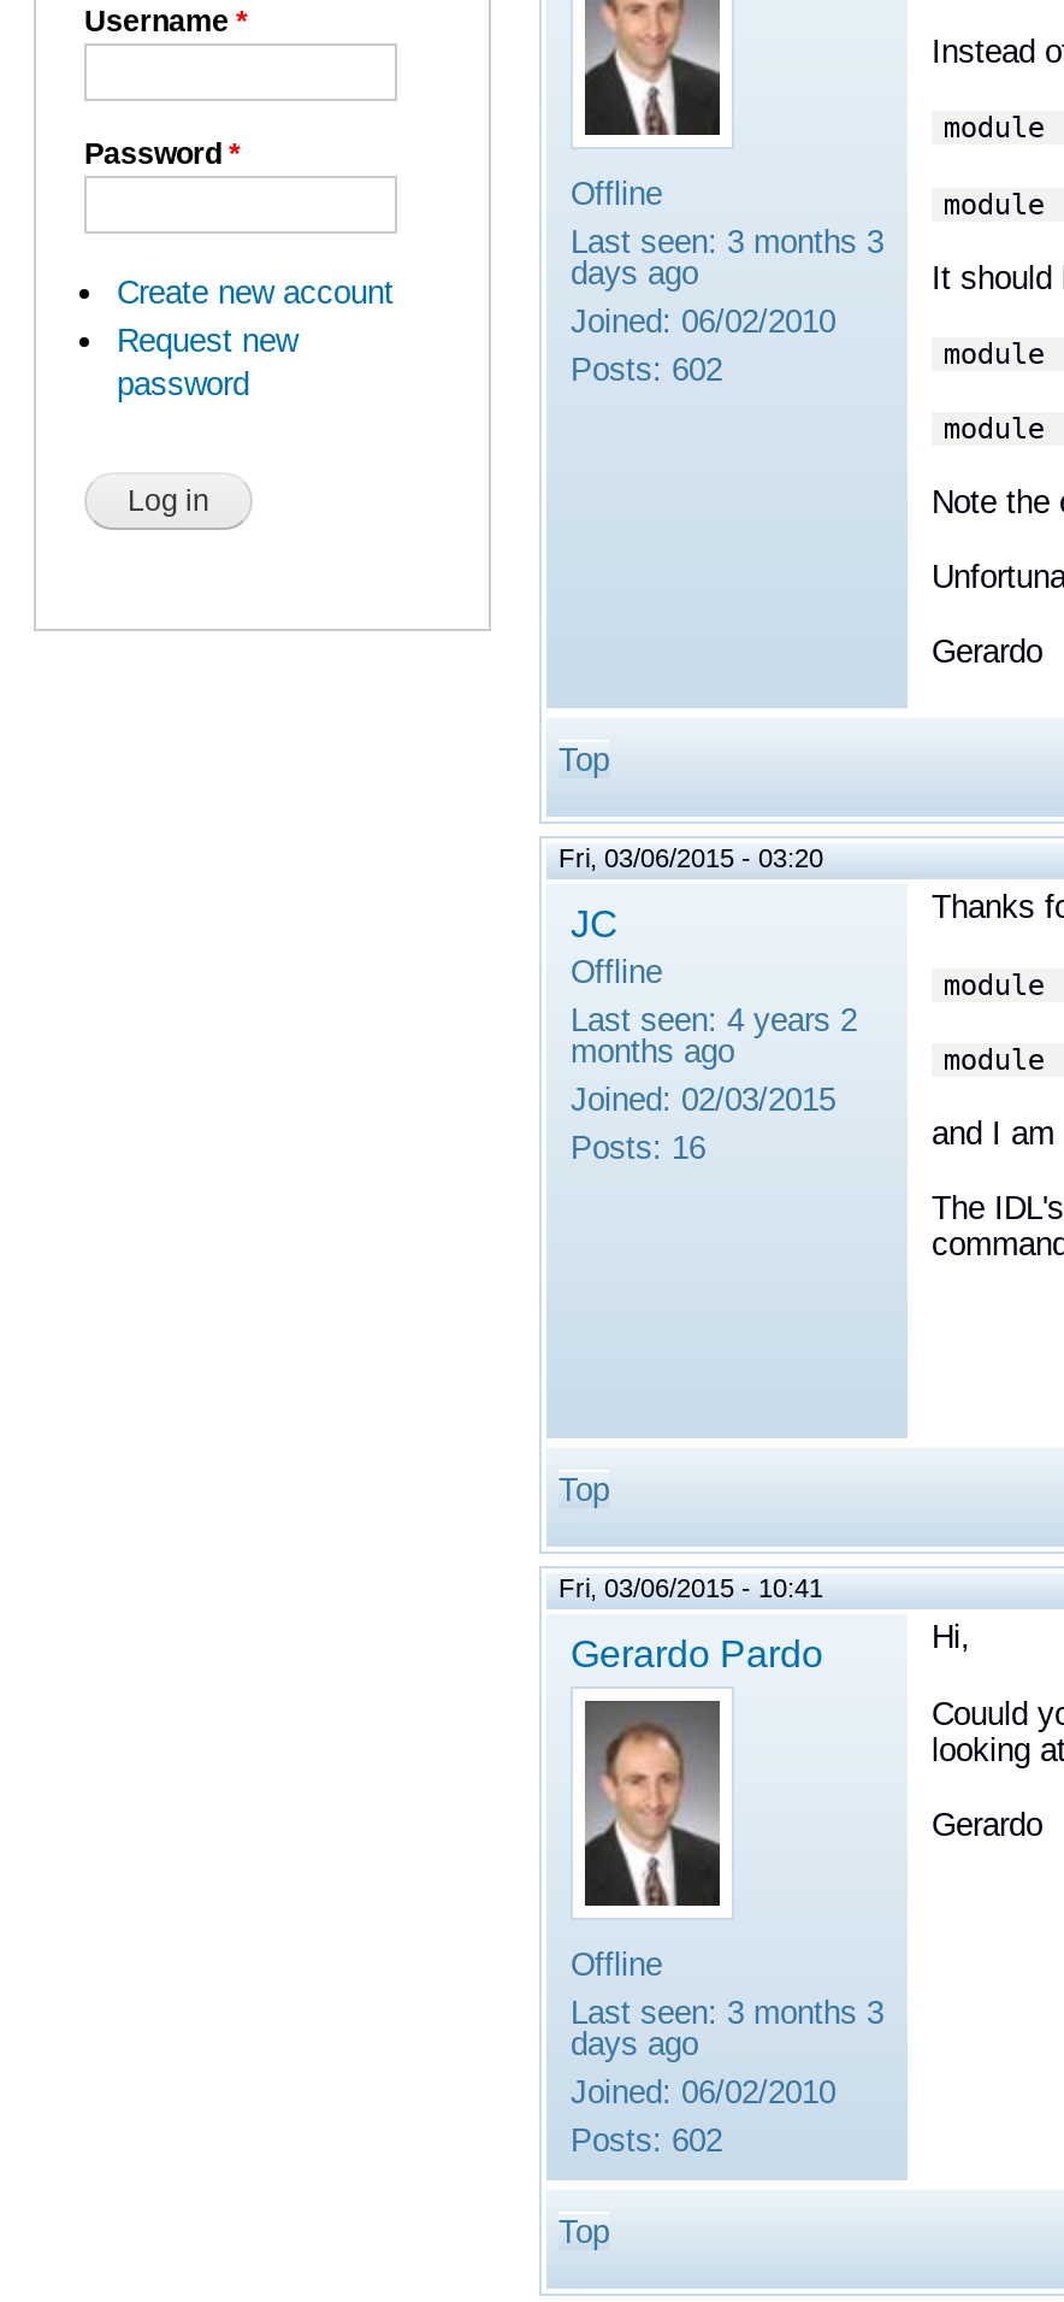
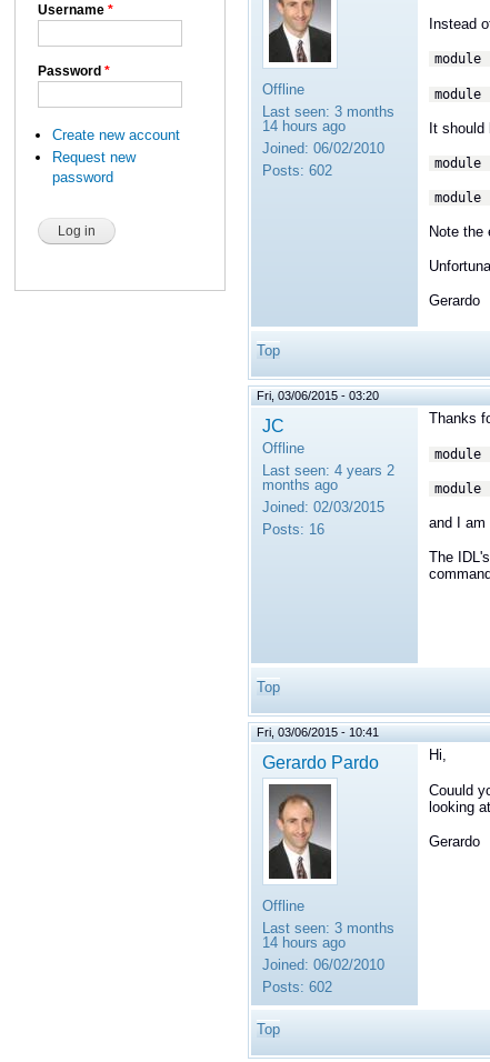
- Last seen: 3 months 3
- days ago
+ Last seen: 3 months
+ 14 hours ago

- Last seen: 3 months 3
- days ago
+ Last seen: 3 months
+ 14 hours ago
